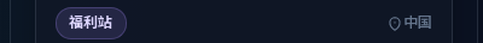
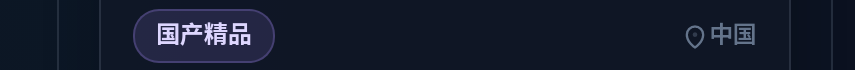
- 福利站
+ 国产精品
